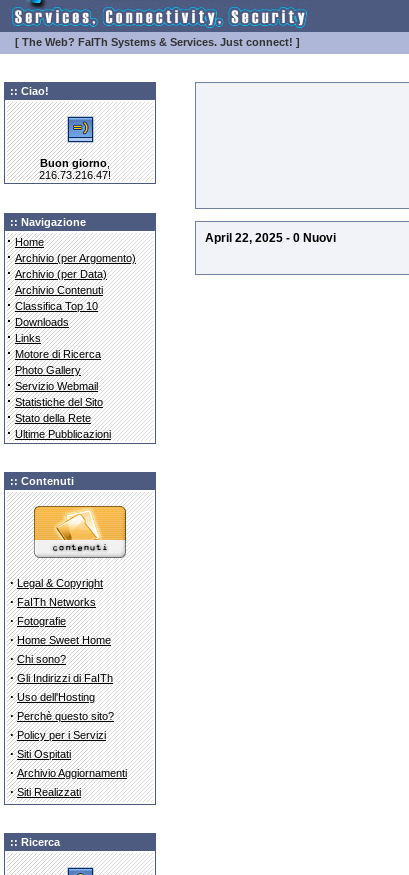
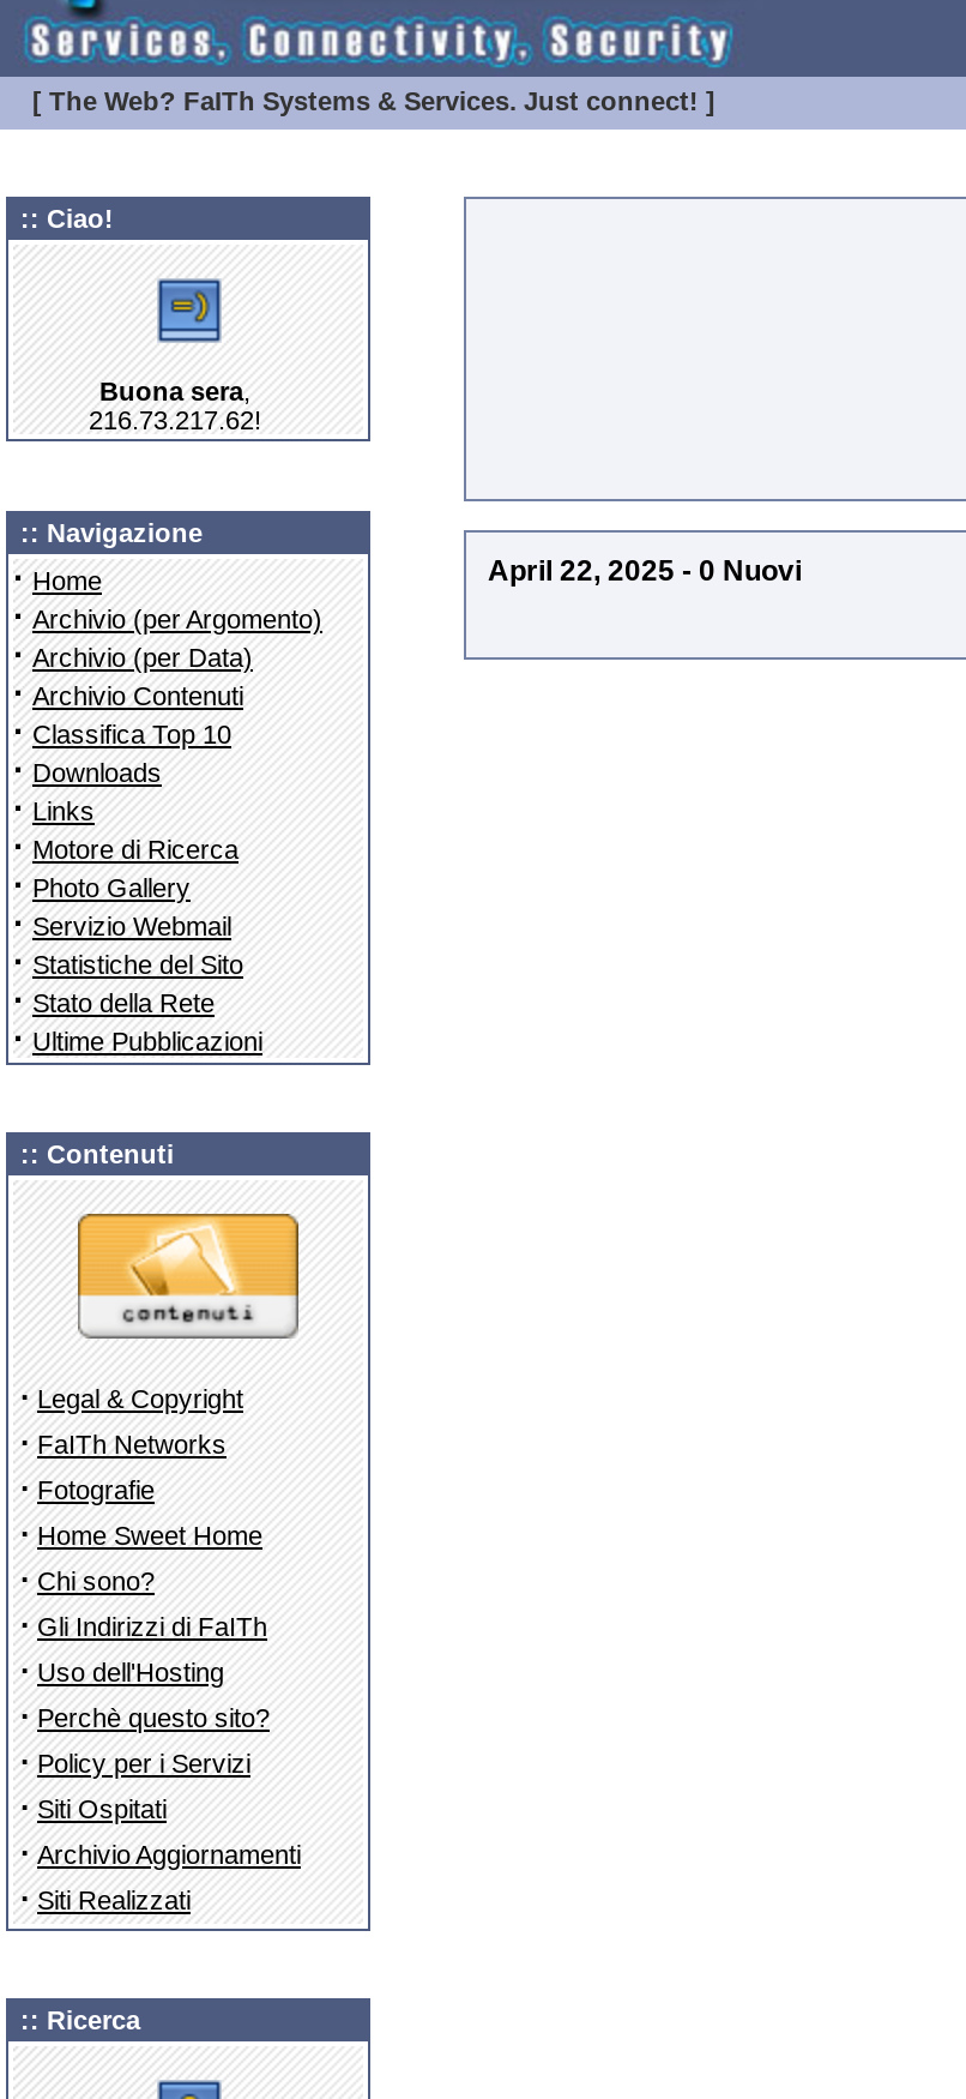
- Buon giorno,
- 216.73.216.47!
+ Buona sera,
+ 216.73.217.62!
